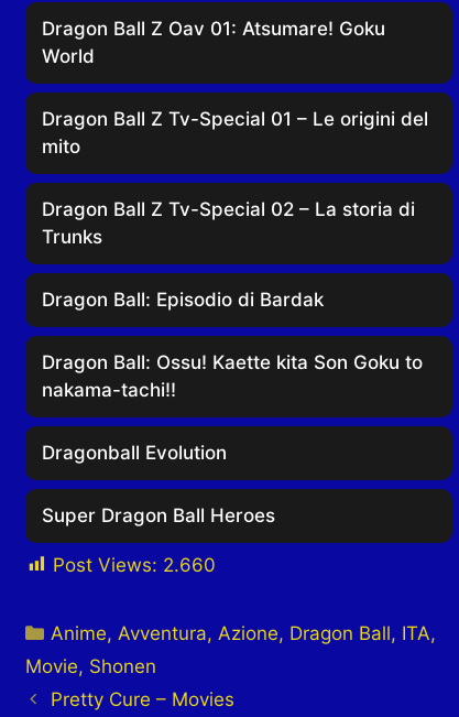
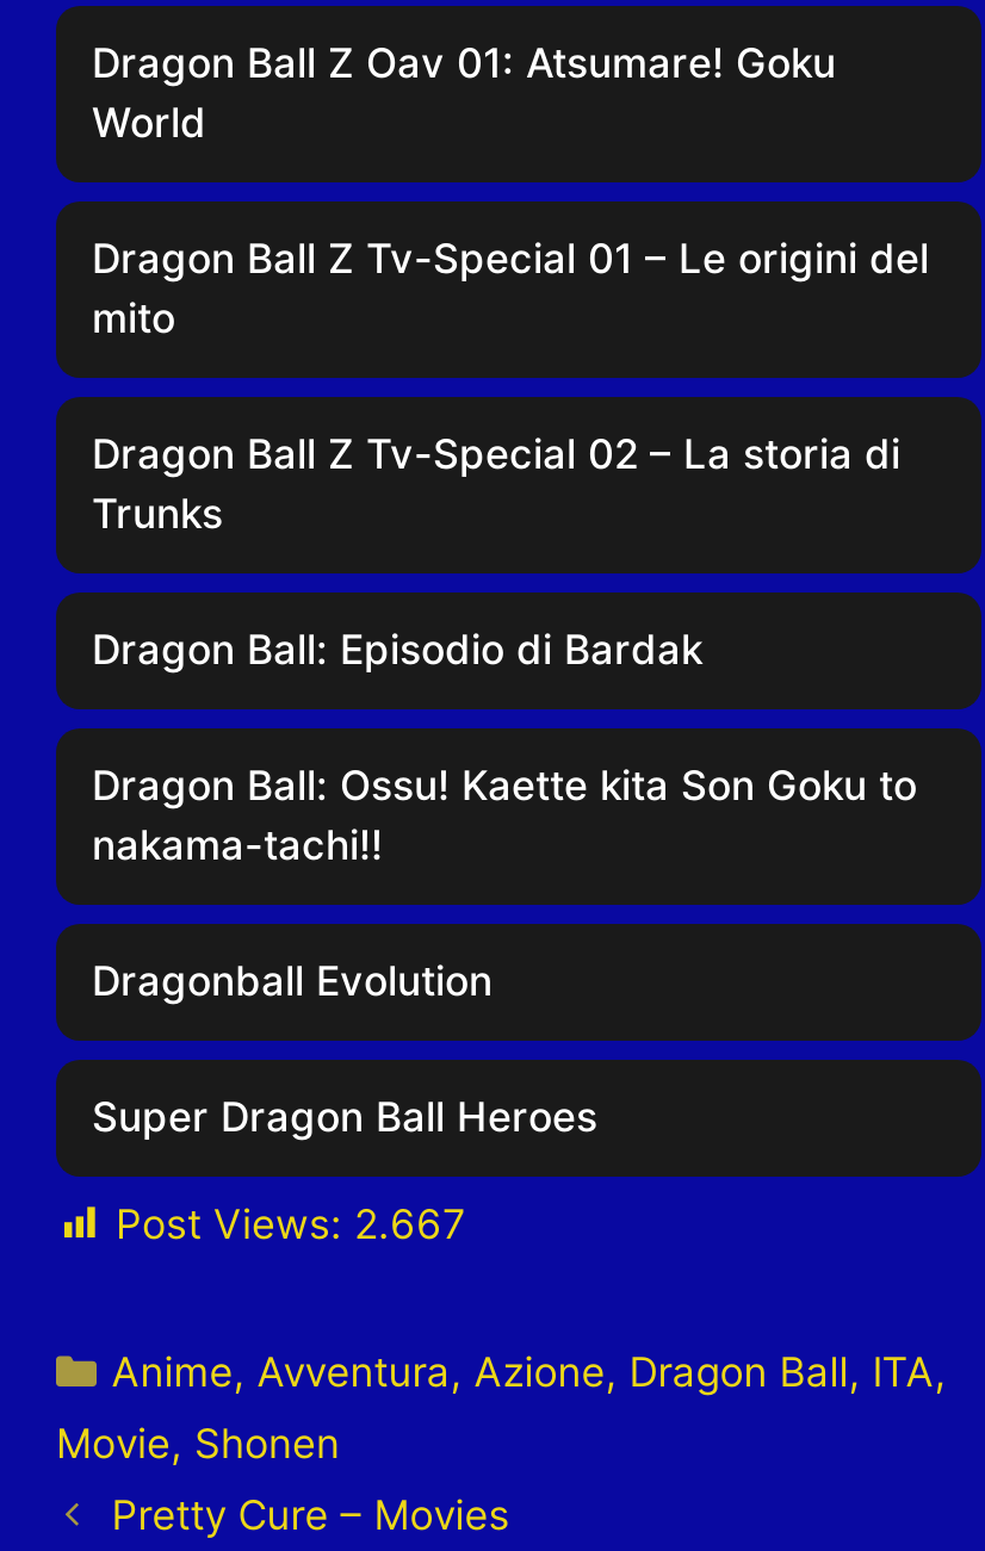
- Post Views: 2.660
+ Post Views: 2.667
